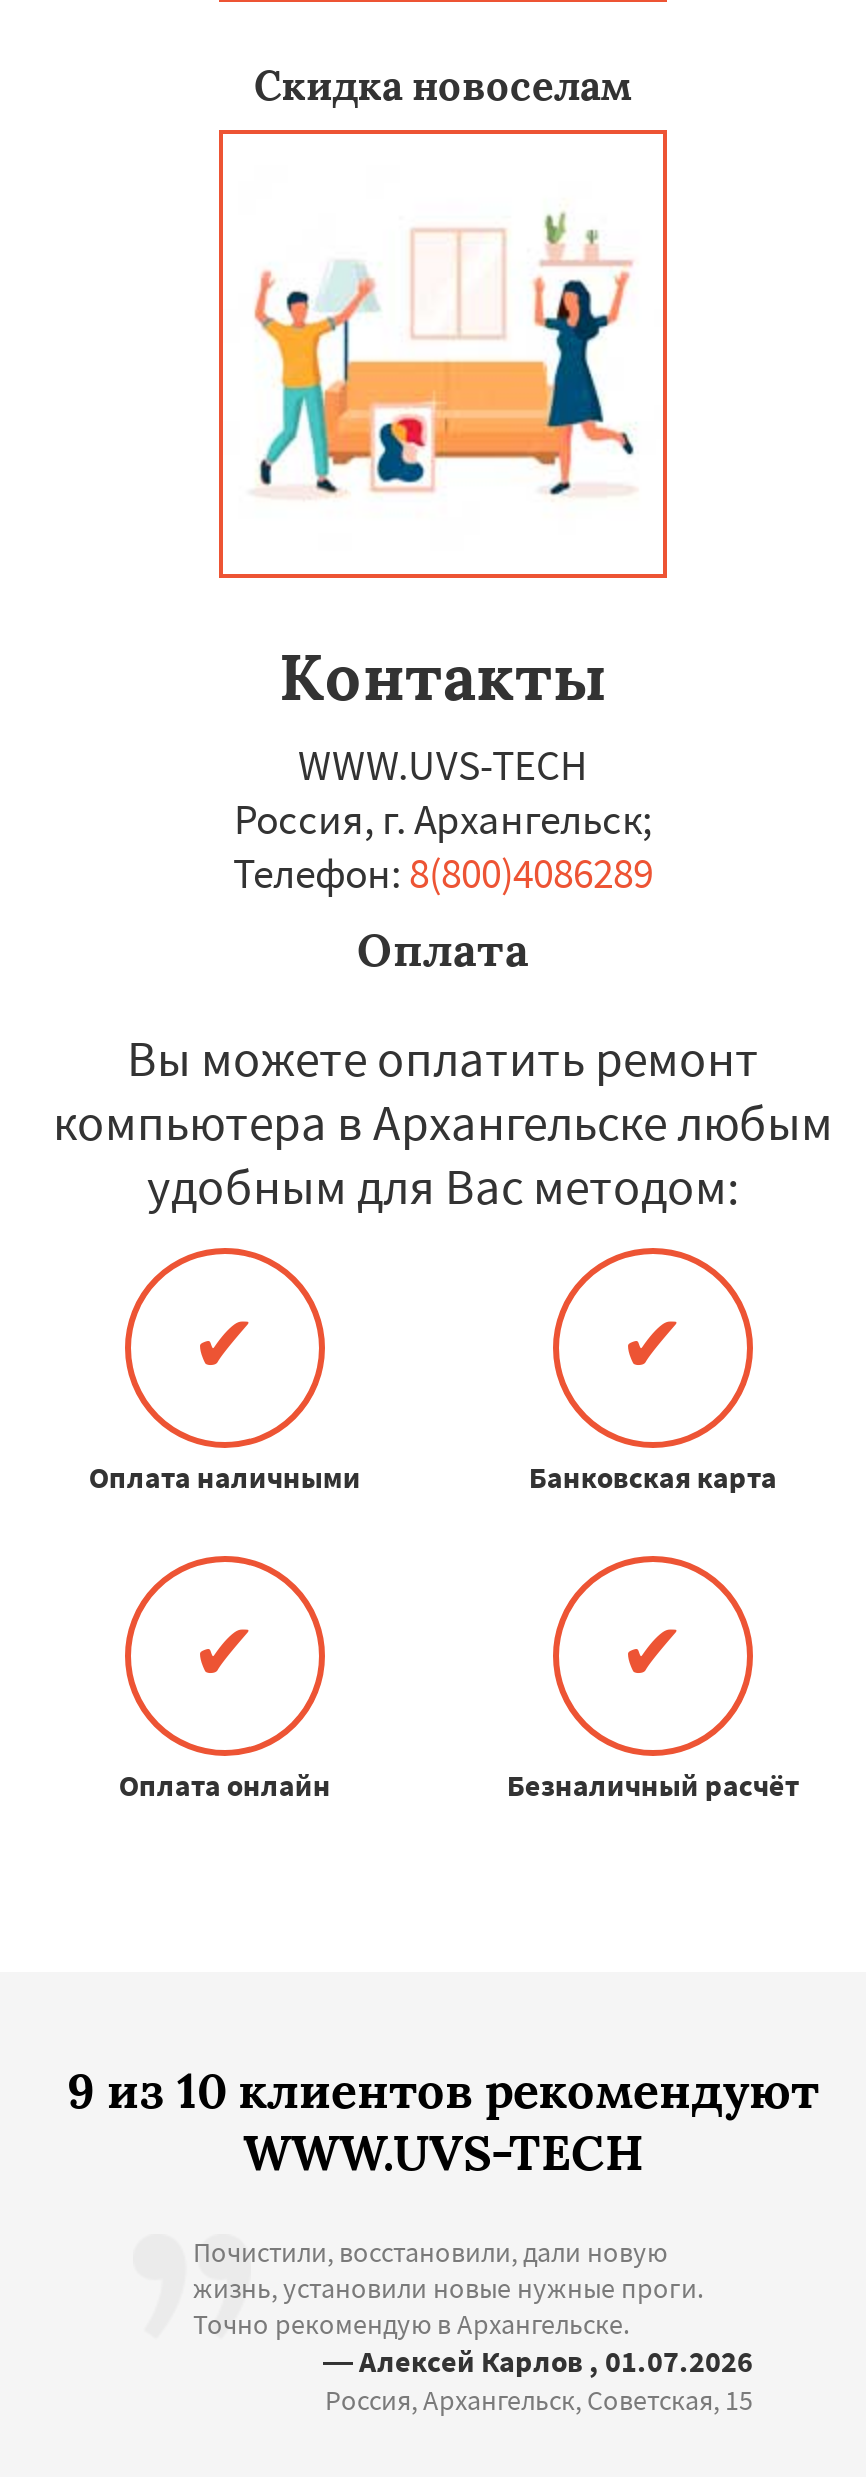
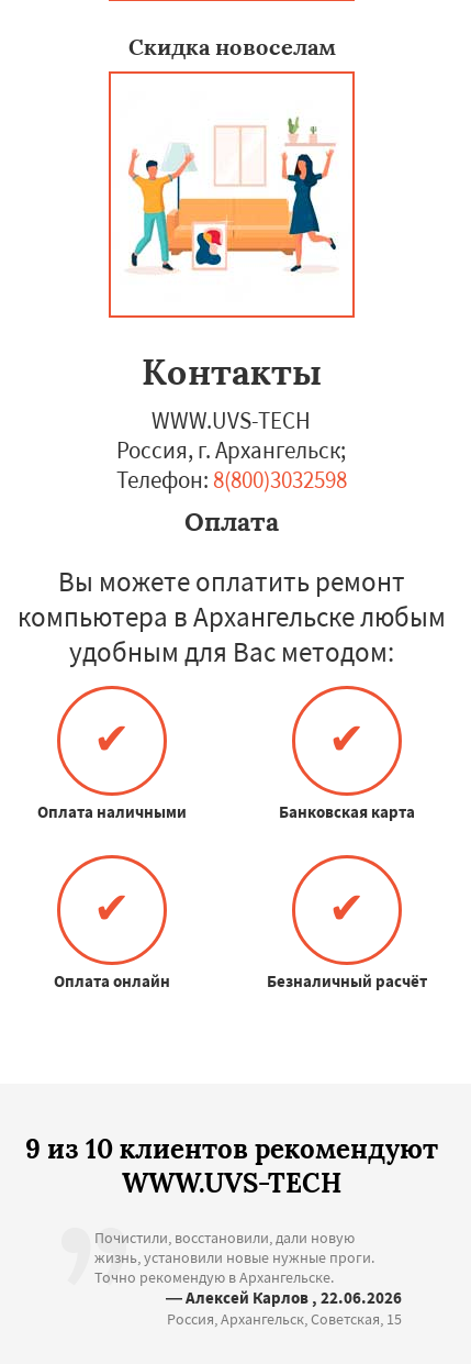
- Телефон: 8(800)4086289
+ Телефон: 8(800)3032598

- — Алексей Карлов , 01.07.2026
+ — Алексей Карлов , 22.06.2026
